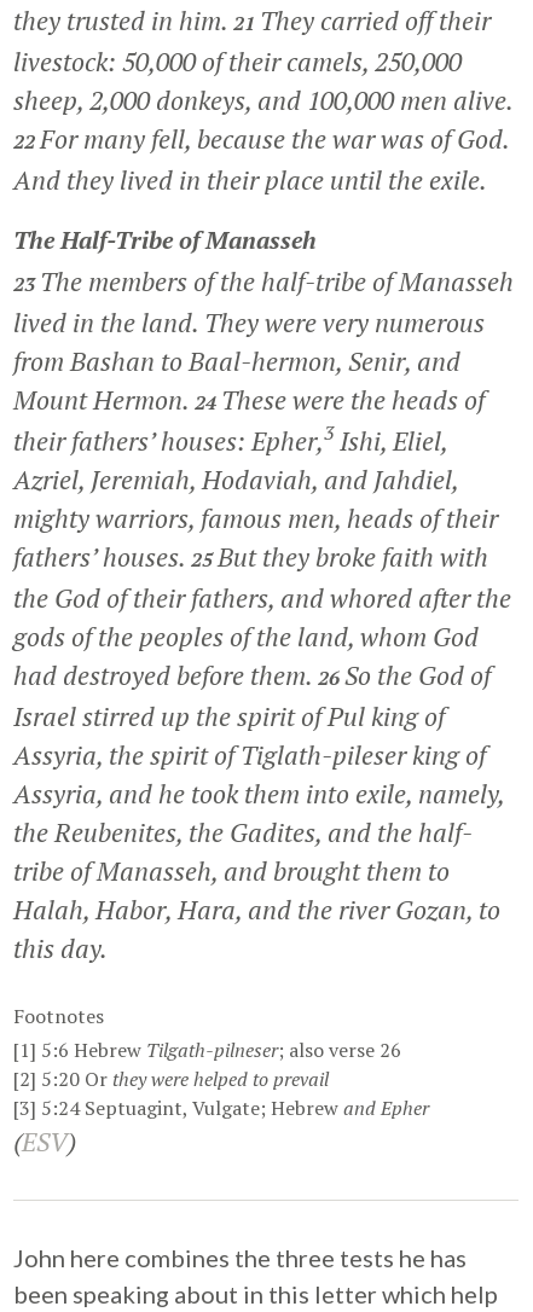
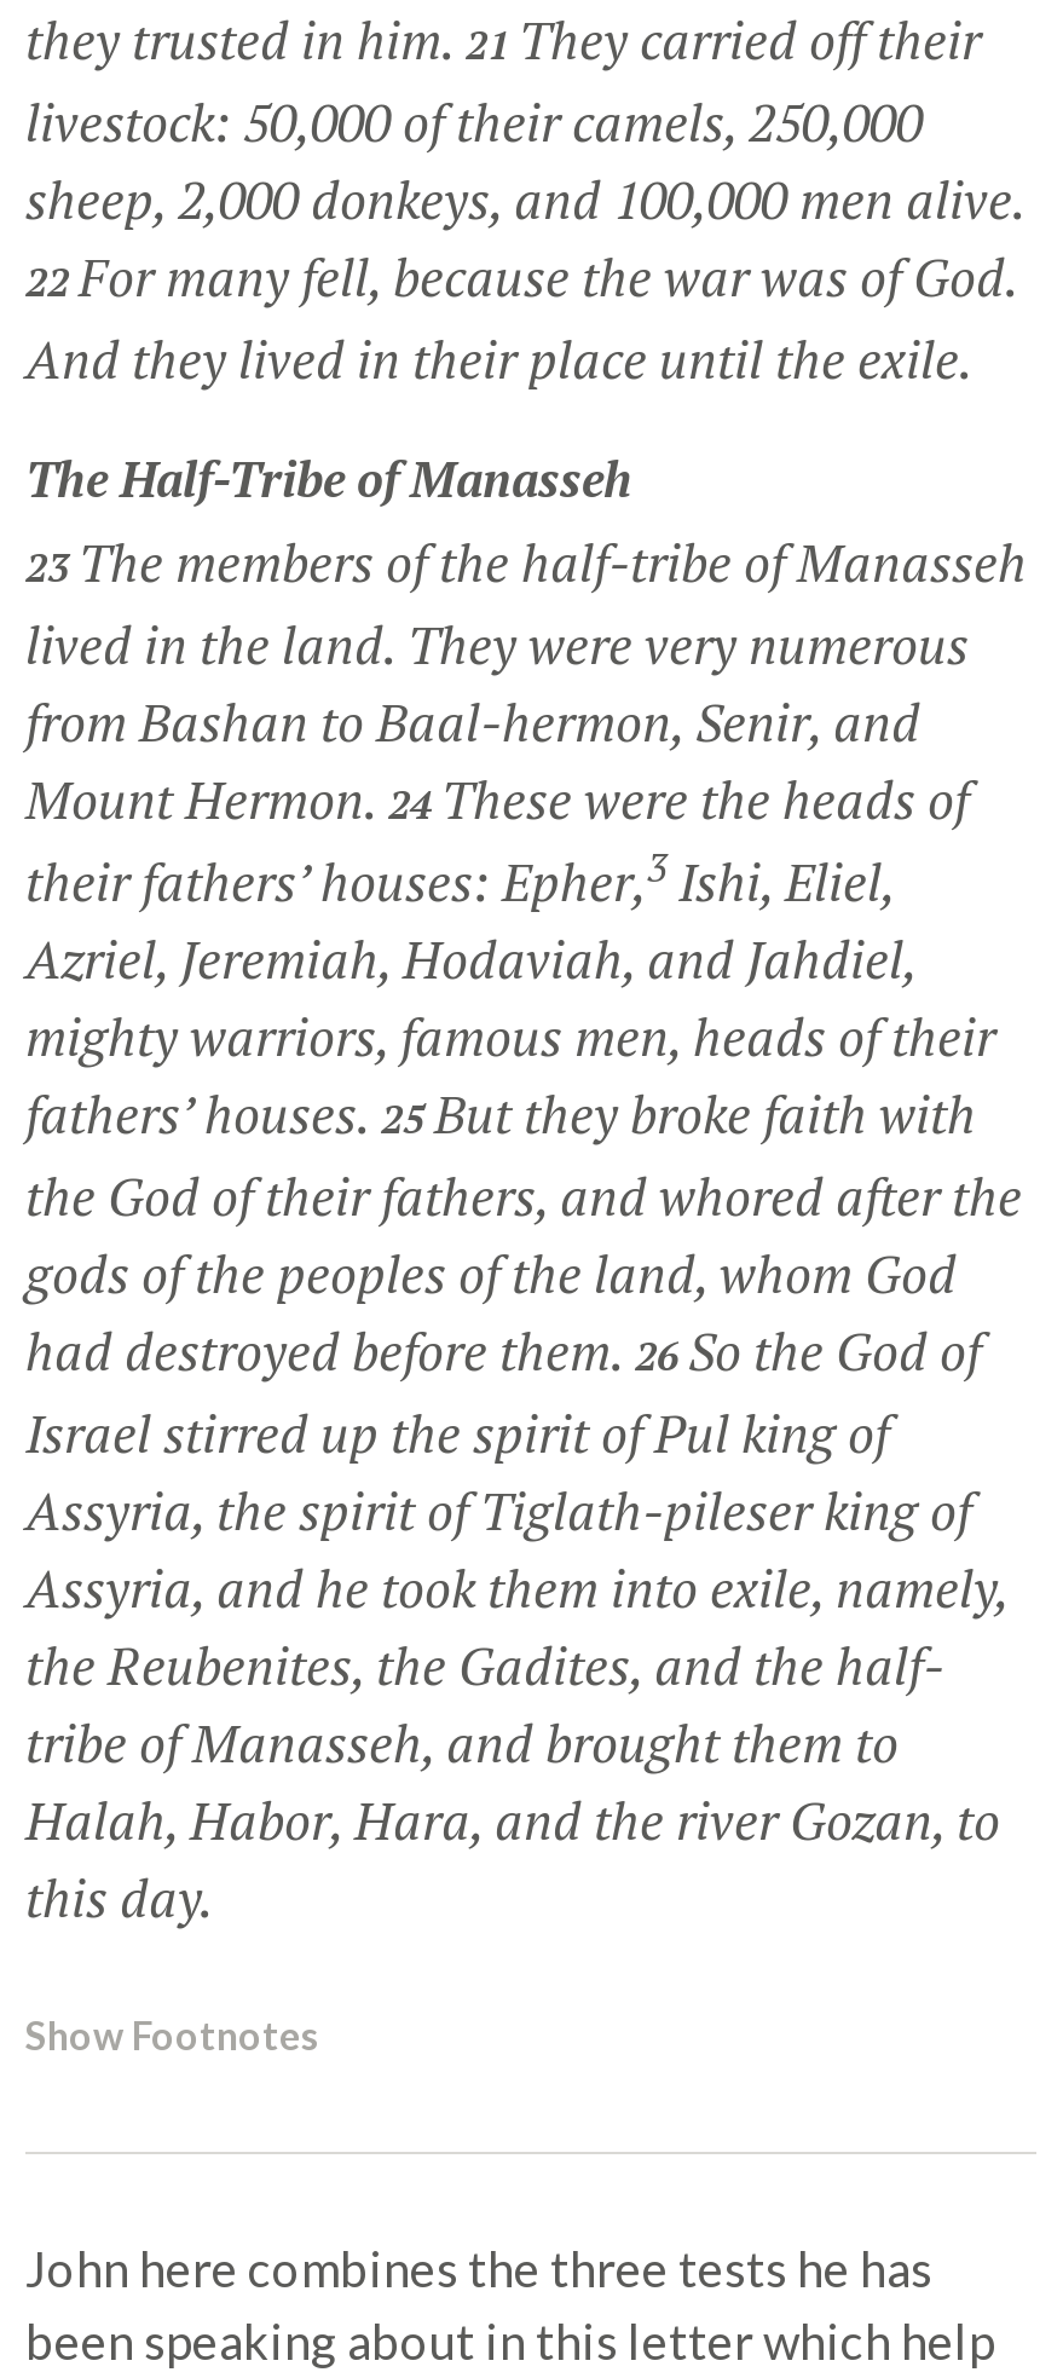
- Footnotes
- [1] 5:6 Hebrew Tilgath-pilneser; also verse 26
- [2] 5:20 Or theywere helped to prevail
- [3] 5:24 Septuagint, Vulgate; Hebrew and Epher
- (ESV)
+ Show Footnotes
